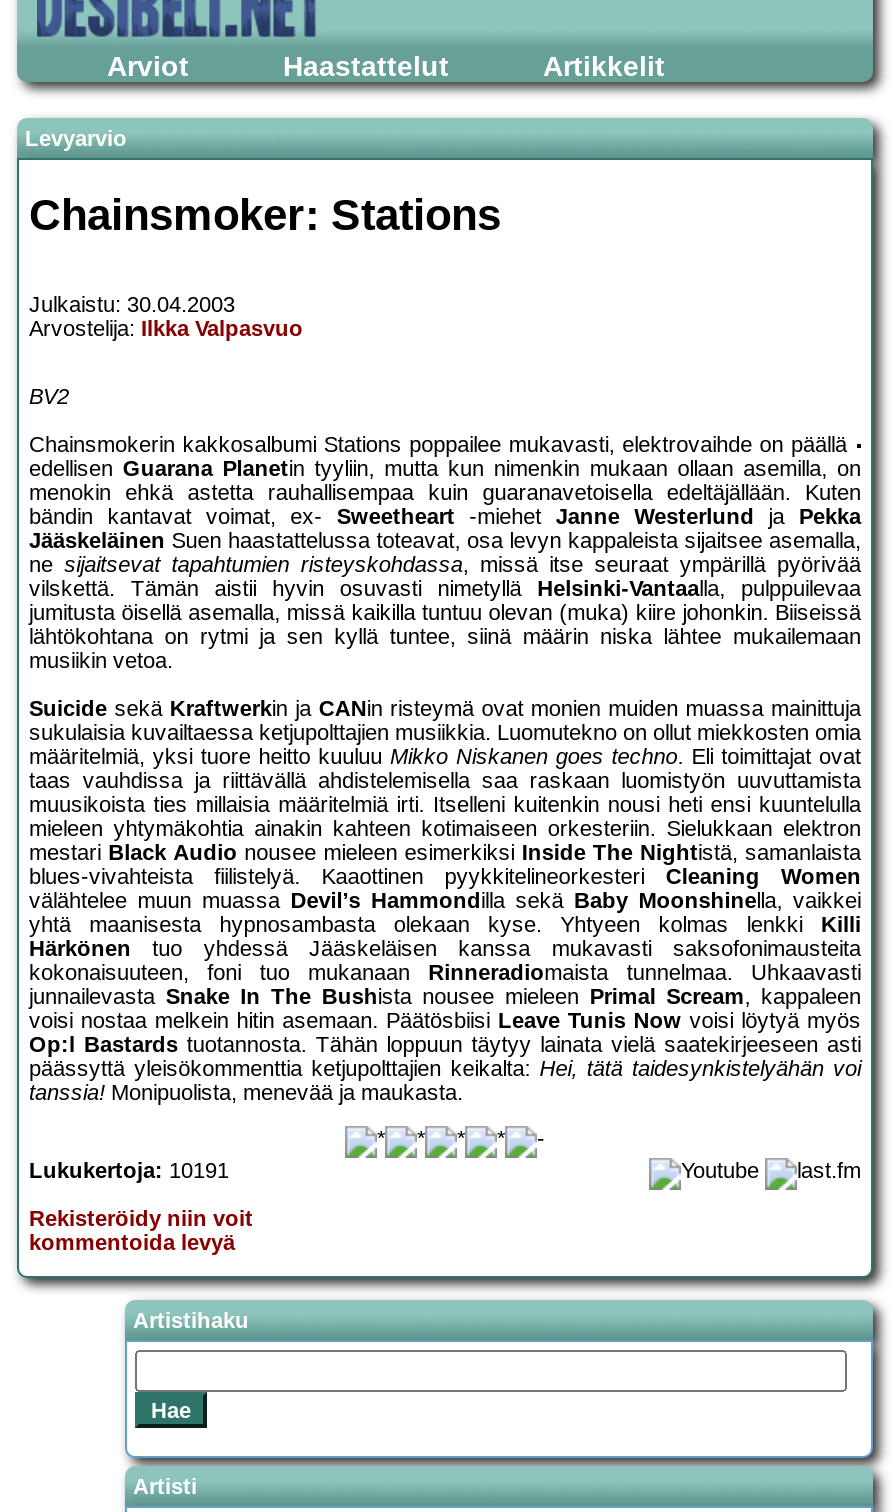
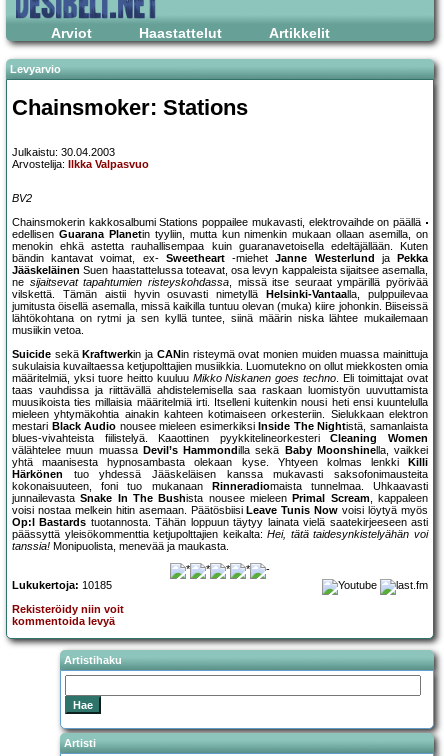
- Lukukertoja: 10191
+ Lukukertoja: 10185
